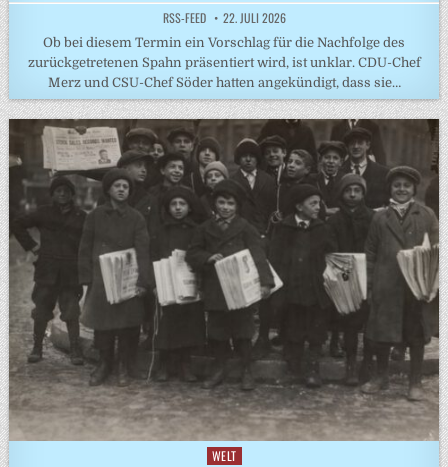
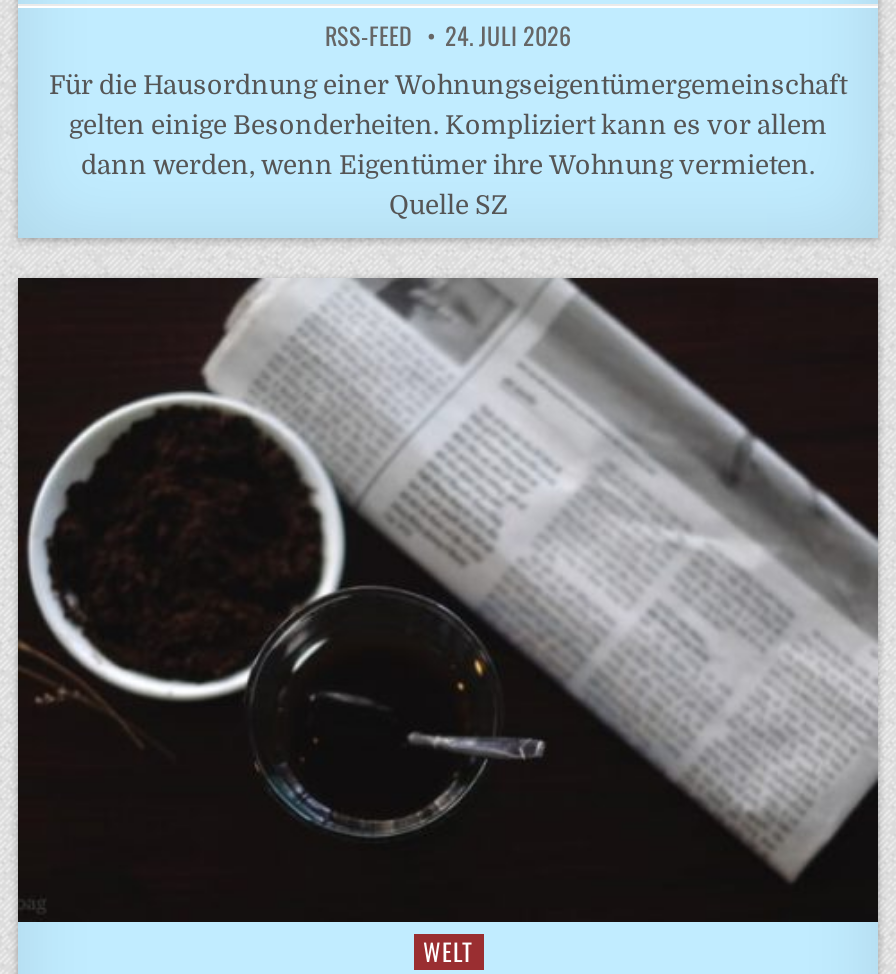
- RSS-FEED 22. JULI 2026
+ RSS-FEED 24. JULI 2026

- Ob bei diesem Termin ein Vorschlag für die Nachfolge des
- zurückgetretenen Spahn präsentiert wird, ist unklar. CDU-Chef
- ‌Merz und CSU-Chef Söder hatten angekündigt, dass sie…
+ Für die Hausordnung einer Wohnungseigentümergemeinschaft
+ gelten einige Besonderheiten. Kompliziert kann es vor allem
+ dann werden, wenn Eigentümer ihre Wohnung vermieten.
+ Quelle SZ

- [image]
+ [image]
